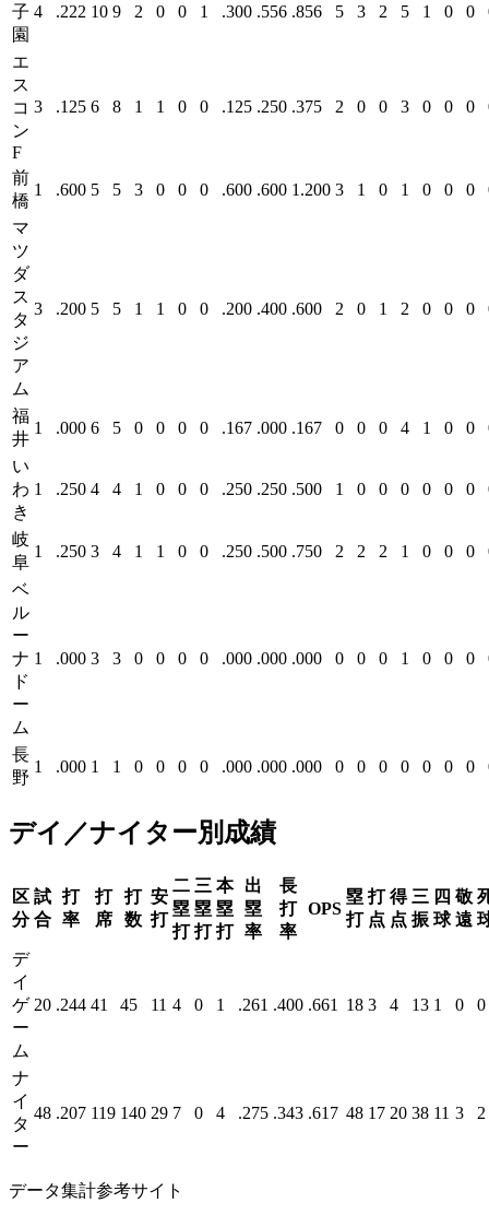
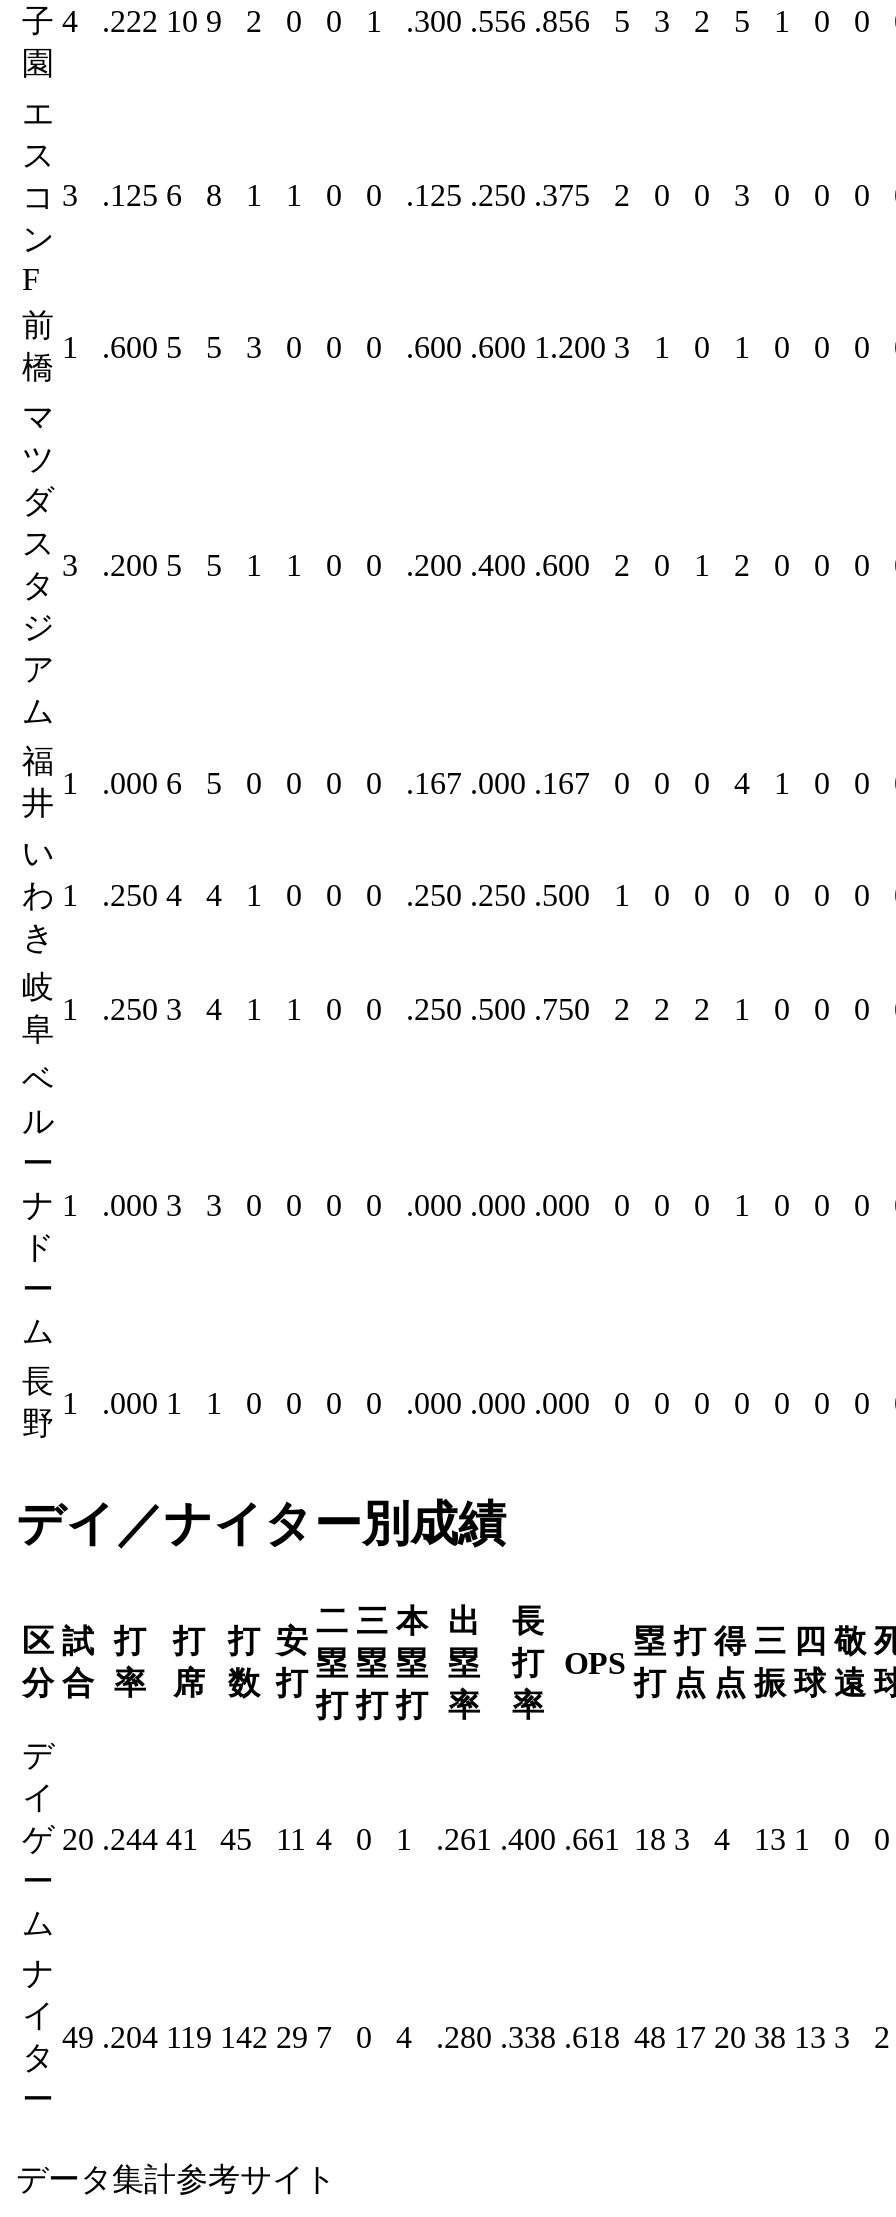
- 48 .207 119 140 29 7
+ 49 .204 119 142 29 7

- .275 .343 .617 48 17 20 38 11 3
+ .280 .338 .618 48 17 20 38 13 3
